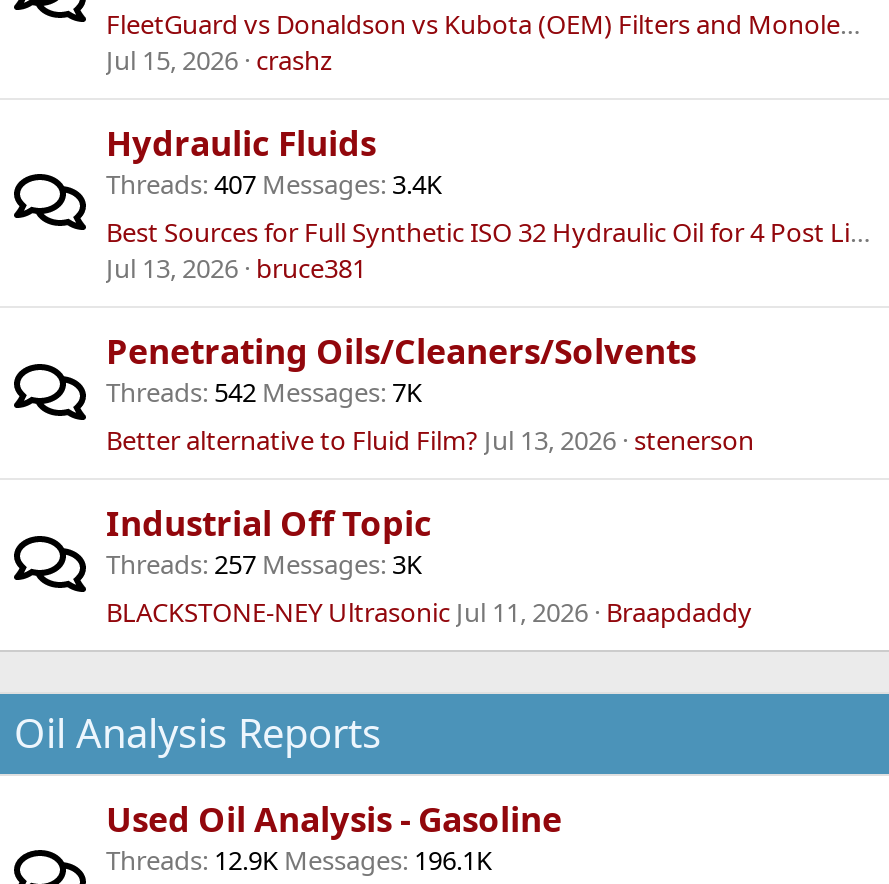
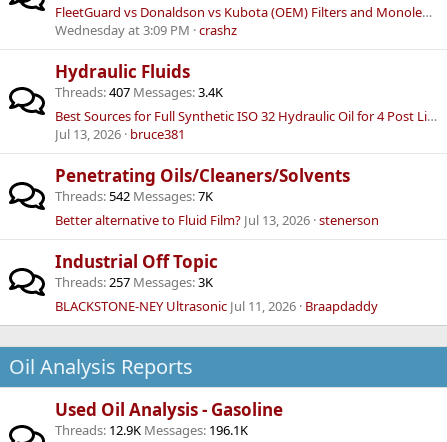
- Jul 15, 2026 crashz
+ Wednesday at 3:09 PM crashz
